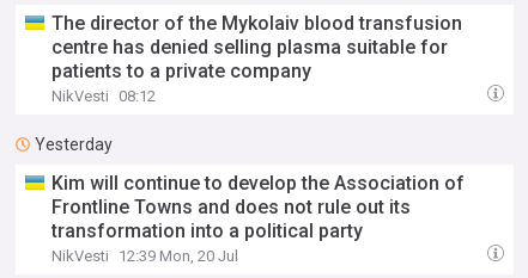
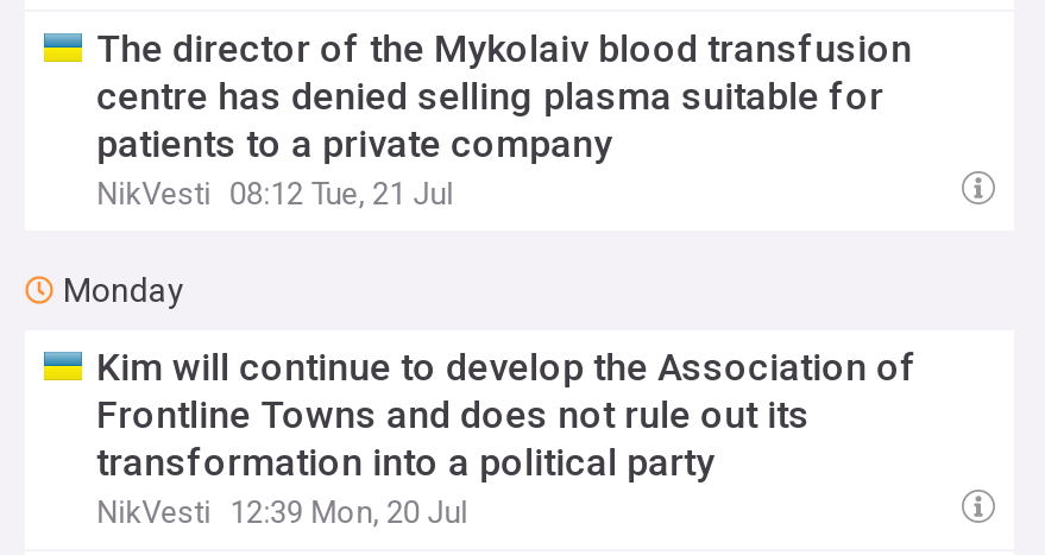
- NikVesti 08:12
+ NikVesti 08:12 Tue, 21 Jul

- Yesterday
+ Monday
